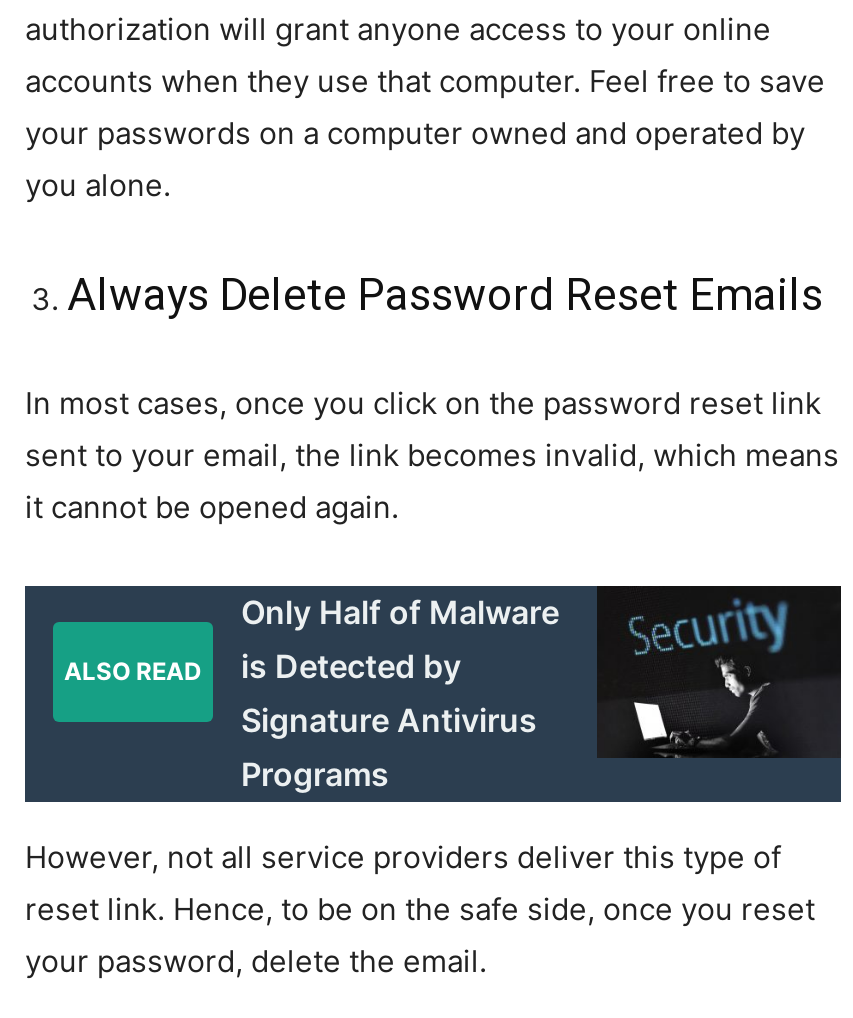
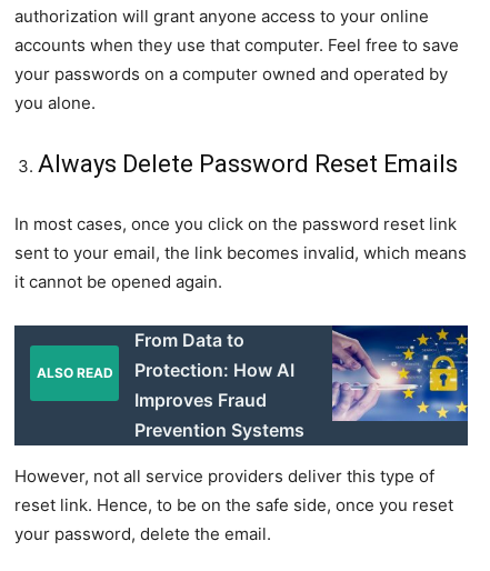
- [image]
- Only Half of Malware
- is Detected by
- Signature Antivirus
- Programs
+ [image]
+ From Data to
+ Protection: How AI
+ Improves Fraud
+ Prevention Systems
